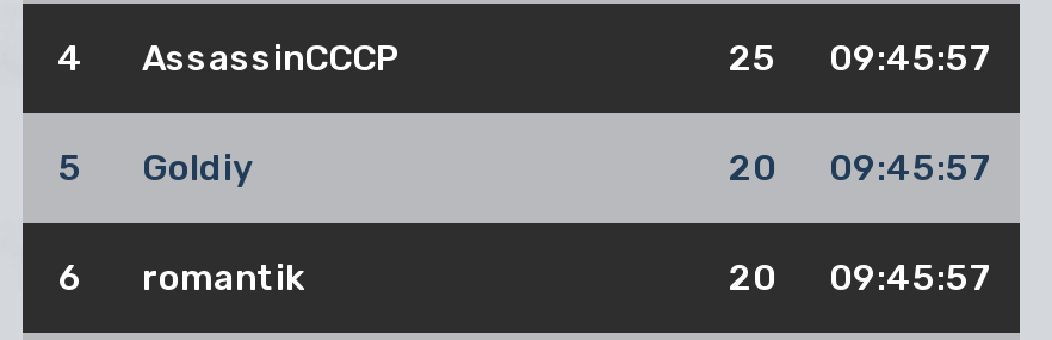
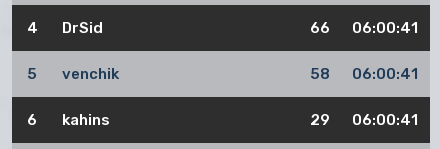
- AssassinCCCP
- 25
- 09:45:57
+ DrSid
+ 66
+ 06:00:41

- Goldiy
- 20
- 09:45:57
+ venchik
+ 58
+ 06:00:41

- romantik
- 20
- 09:45:57
+ kahins
+ 29
+ 06:00:41
